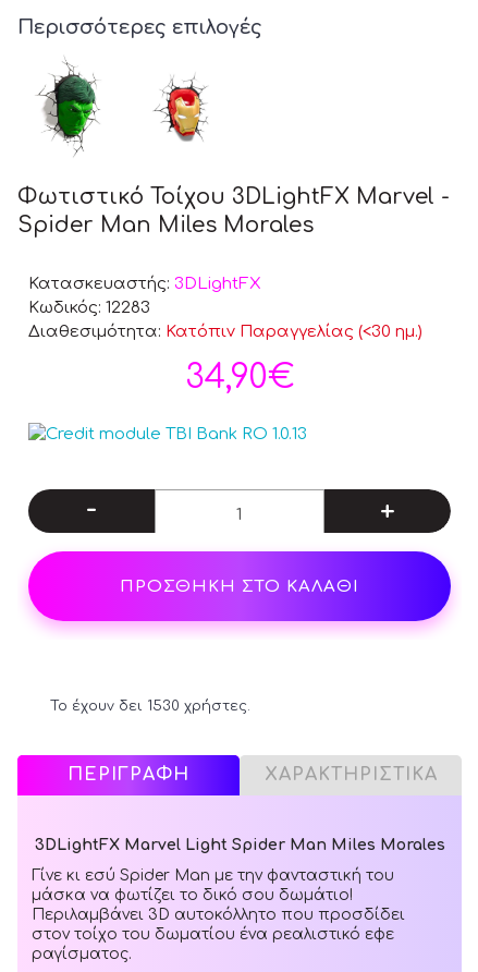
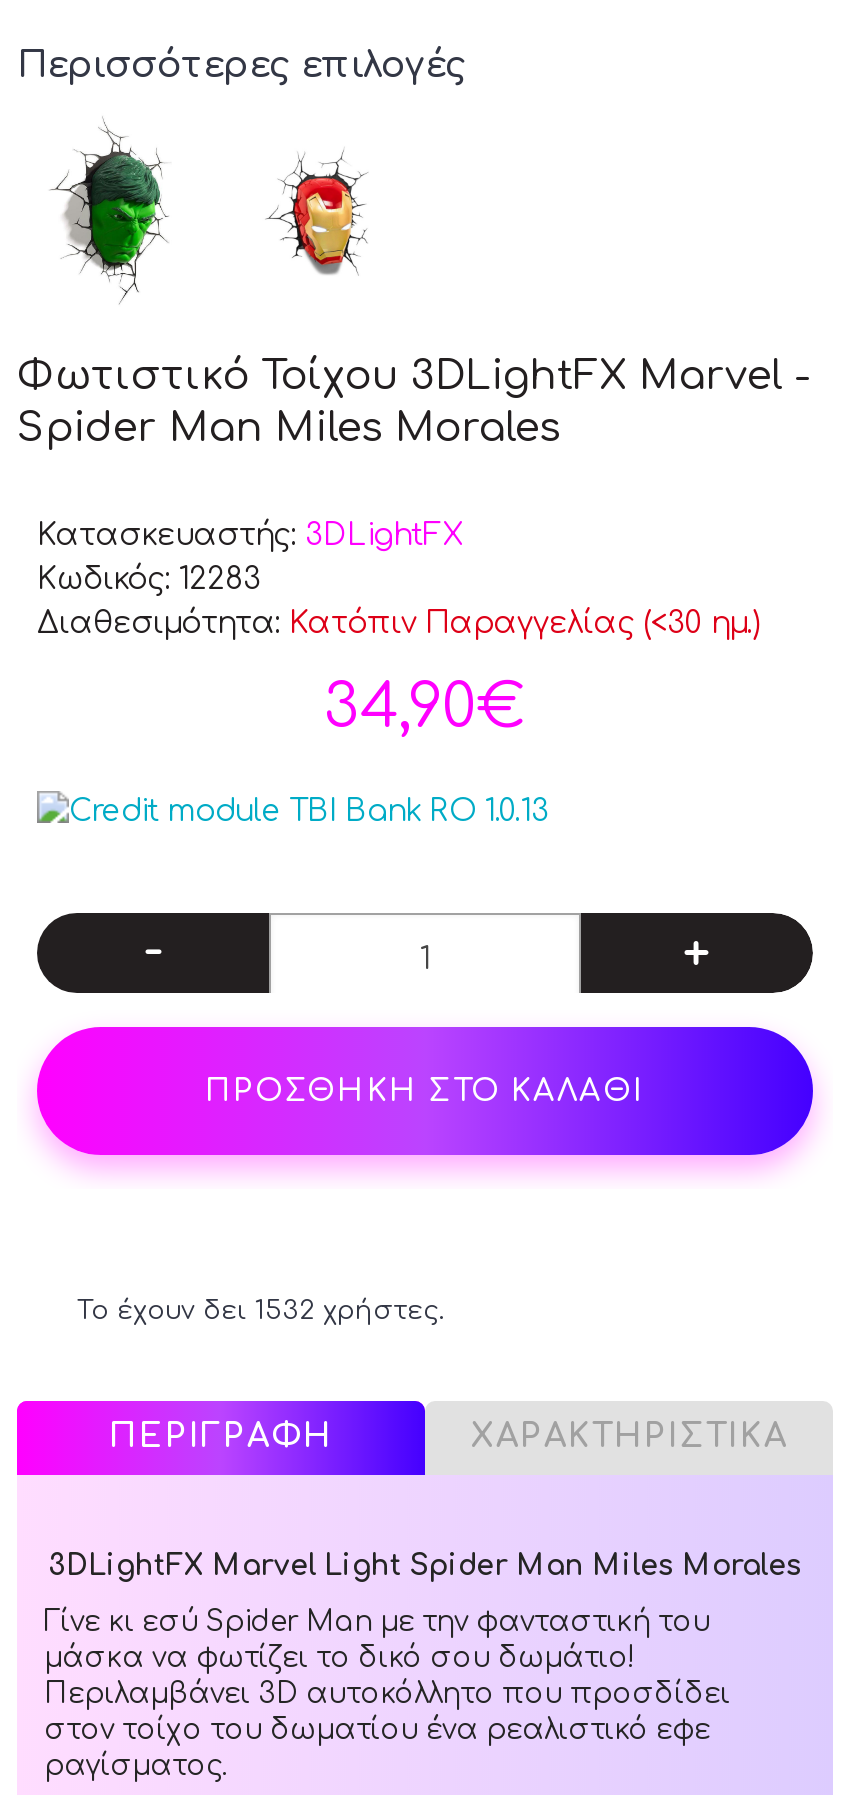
- Το έχουν δει 1530 χρήστες.
+ Το έχουν δει 1532 χρήστες.
